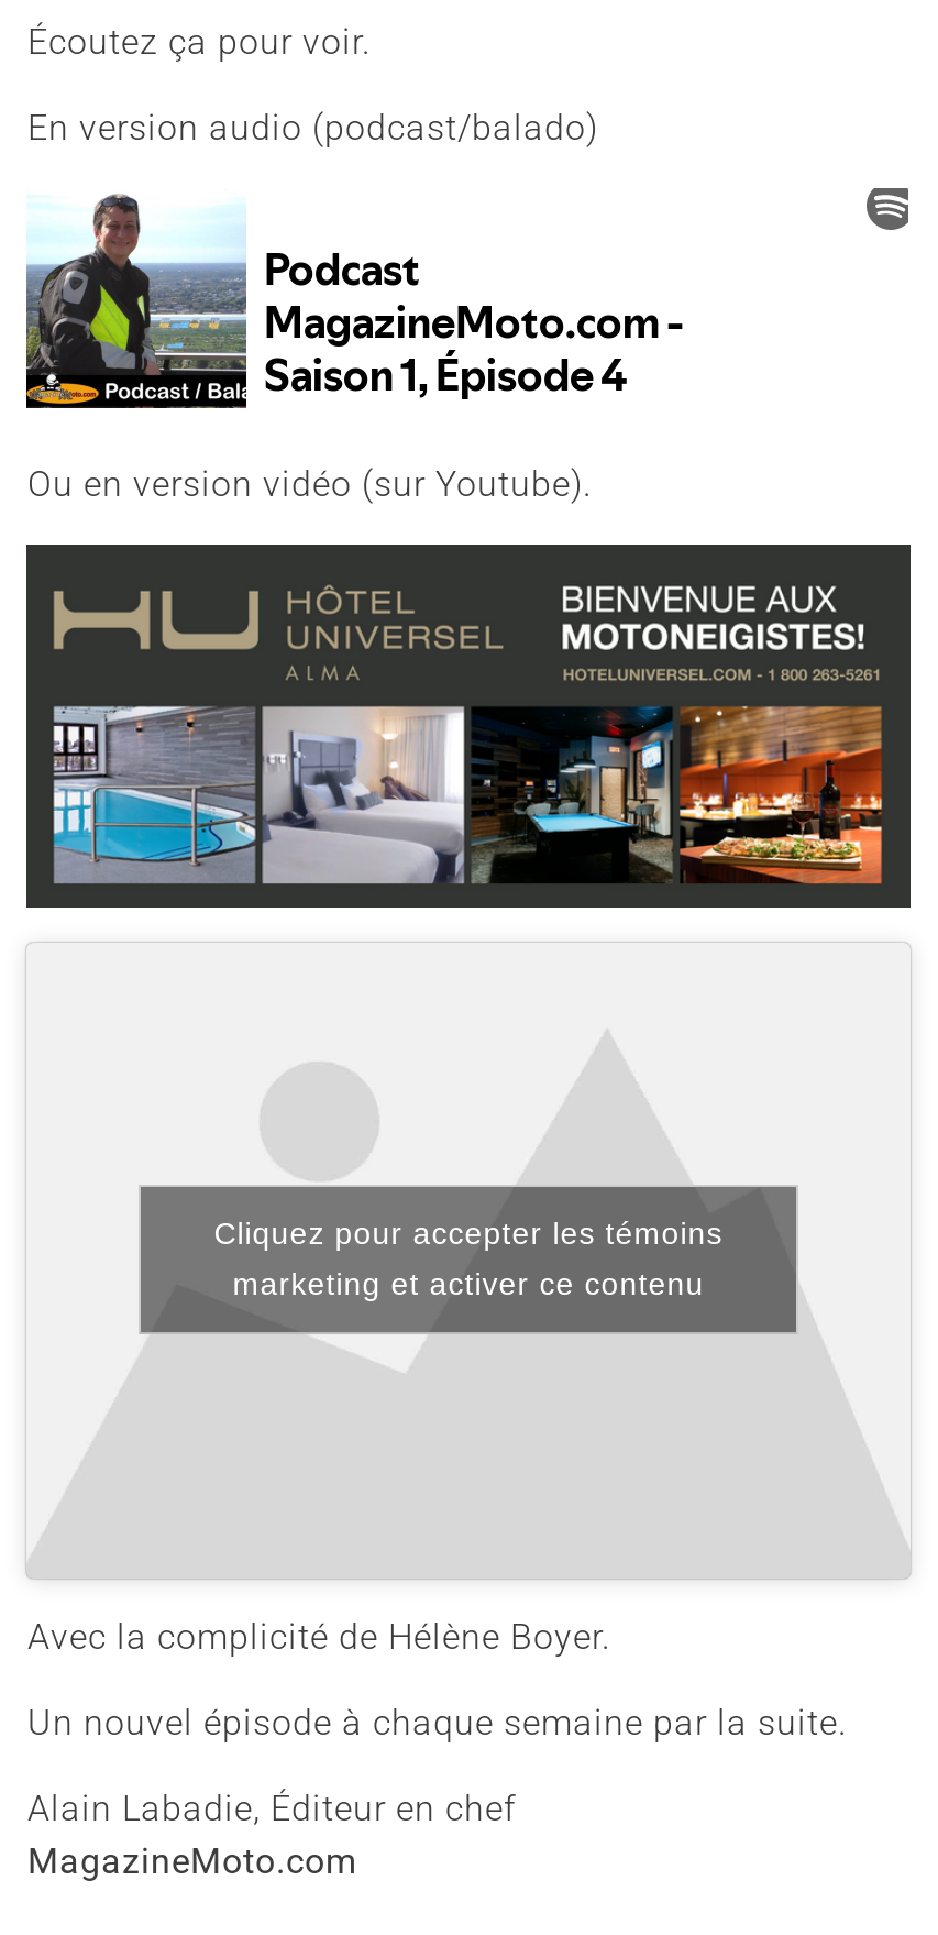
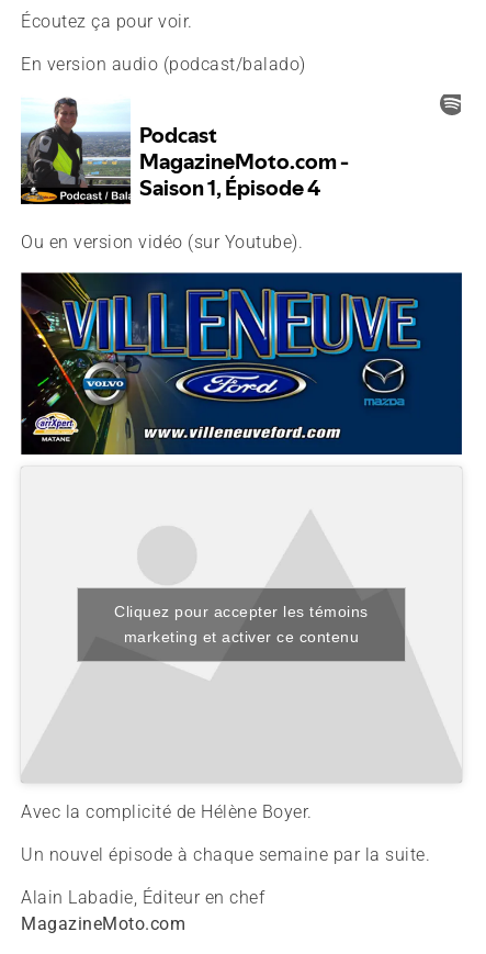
- [image]
+ [image]
